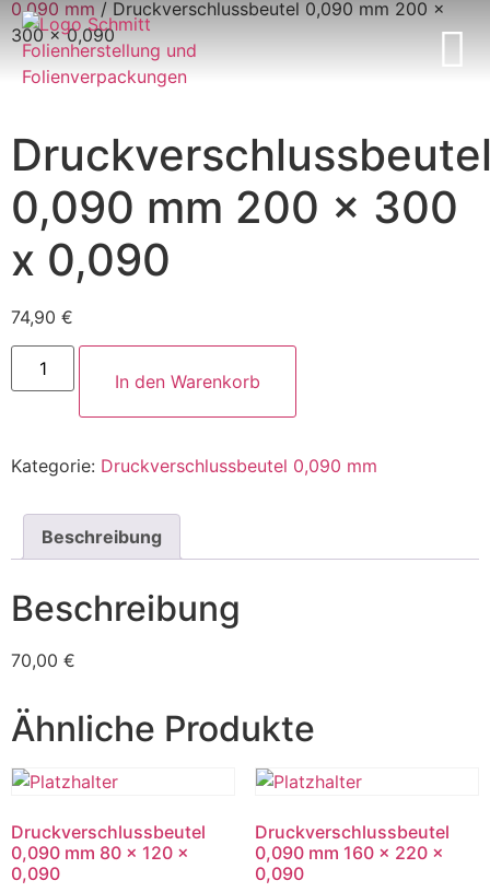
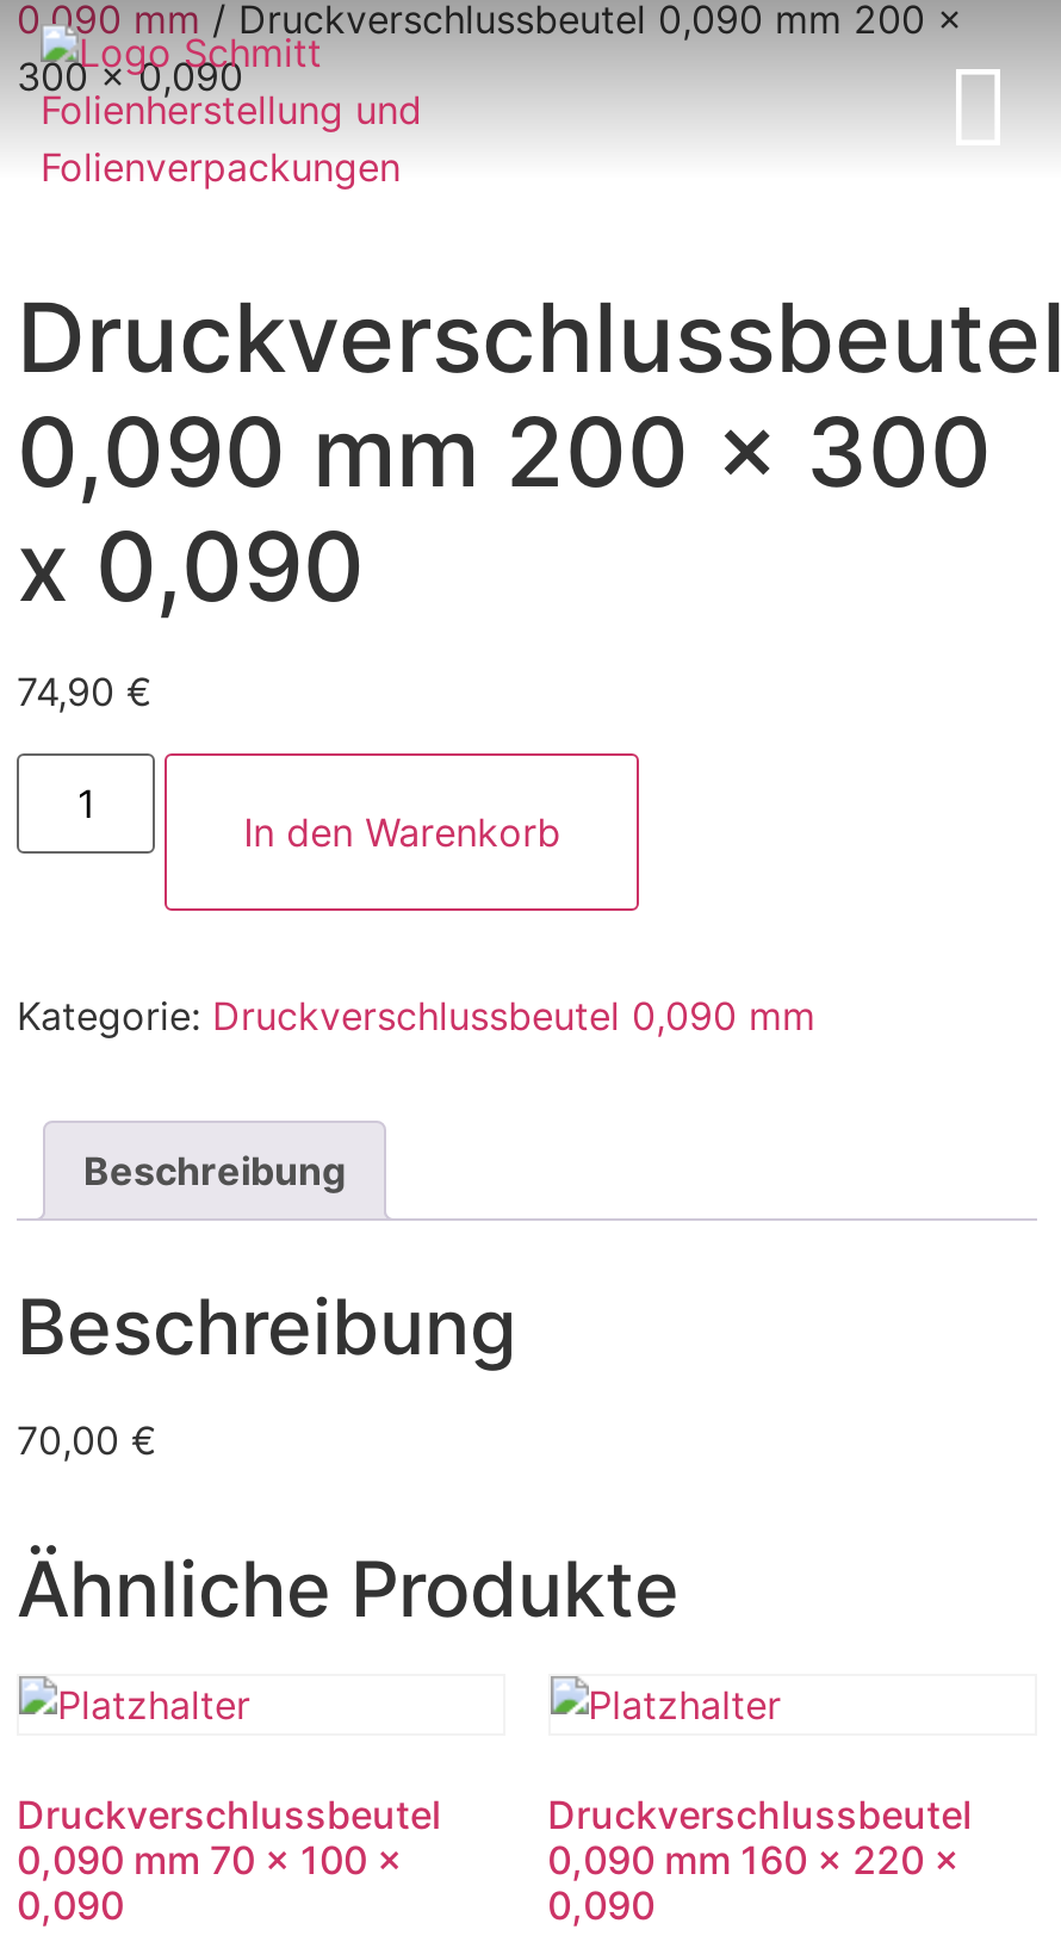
- 0,090 mm 80 x 120 x
+ 0,090 mm 70 x 100 x
